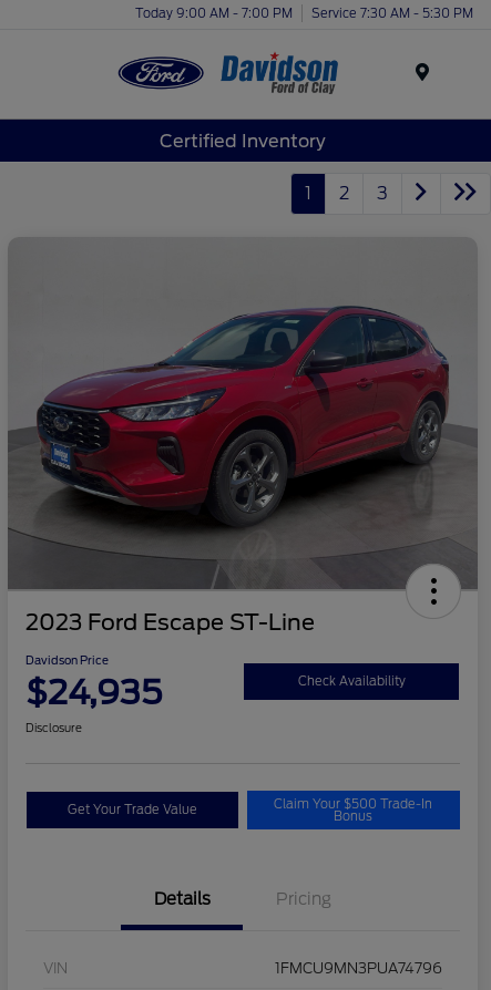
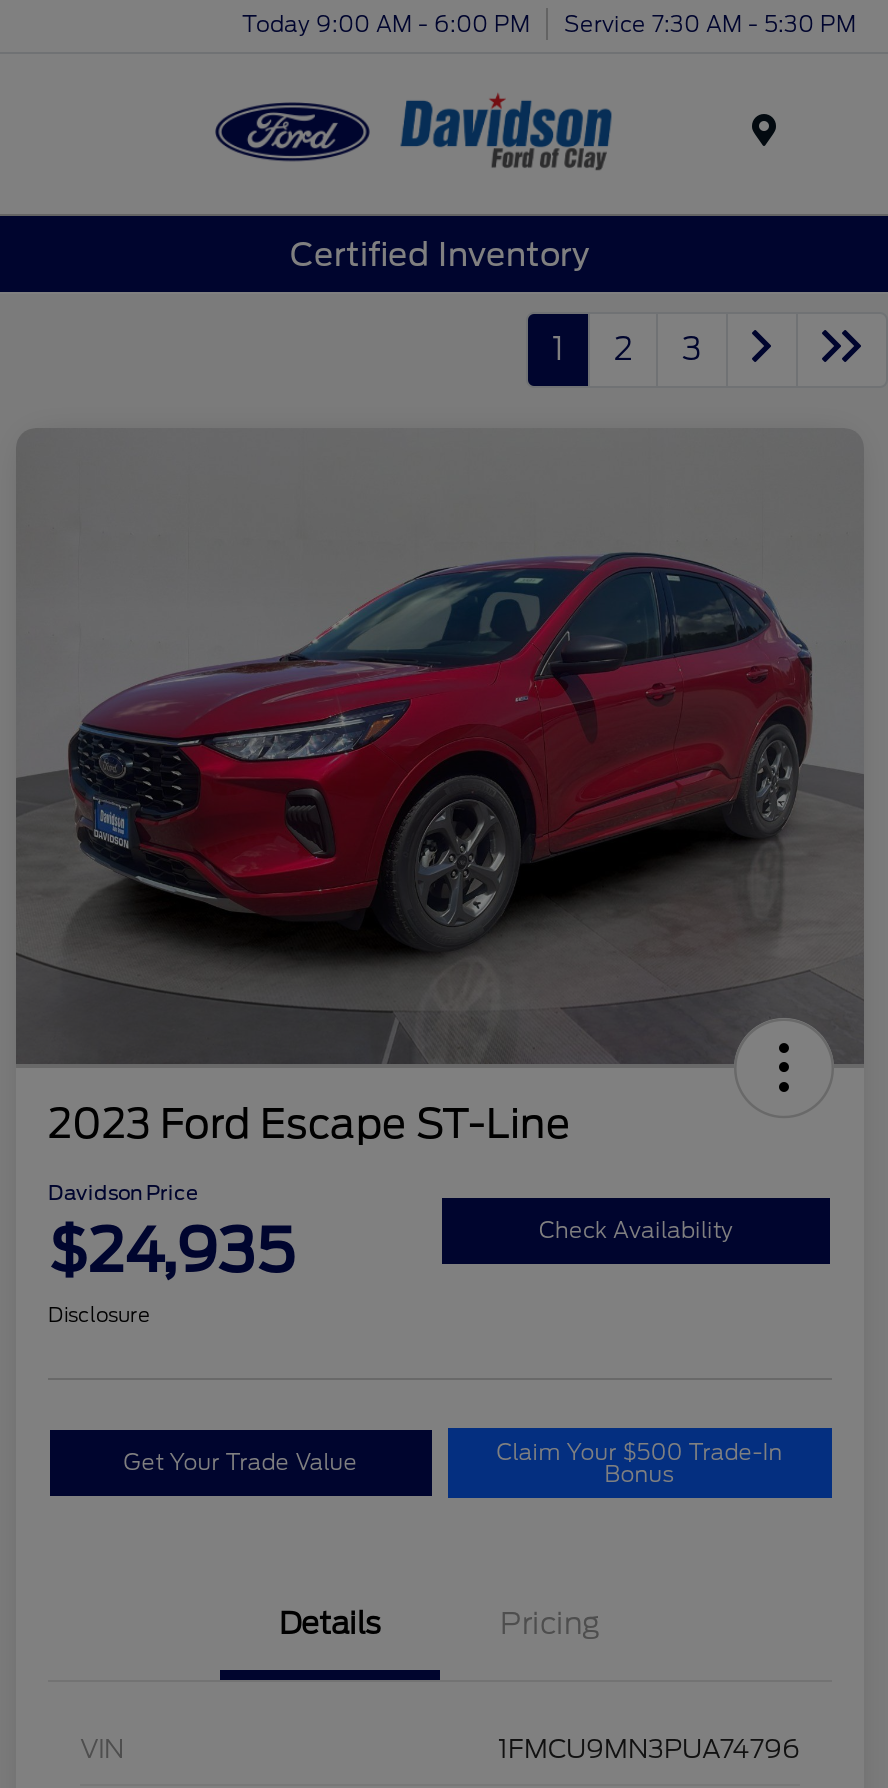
- Today 9:00 AM - 7:00 PM Service 7:30 AM - 5:30 PM
+ Today 9:00 AM - 6:00 PM Service 7:30 AM - 5:30 PM
